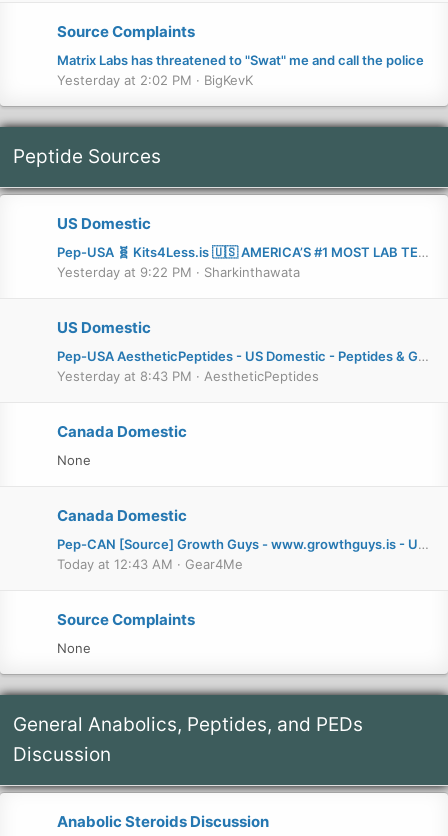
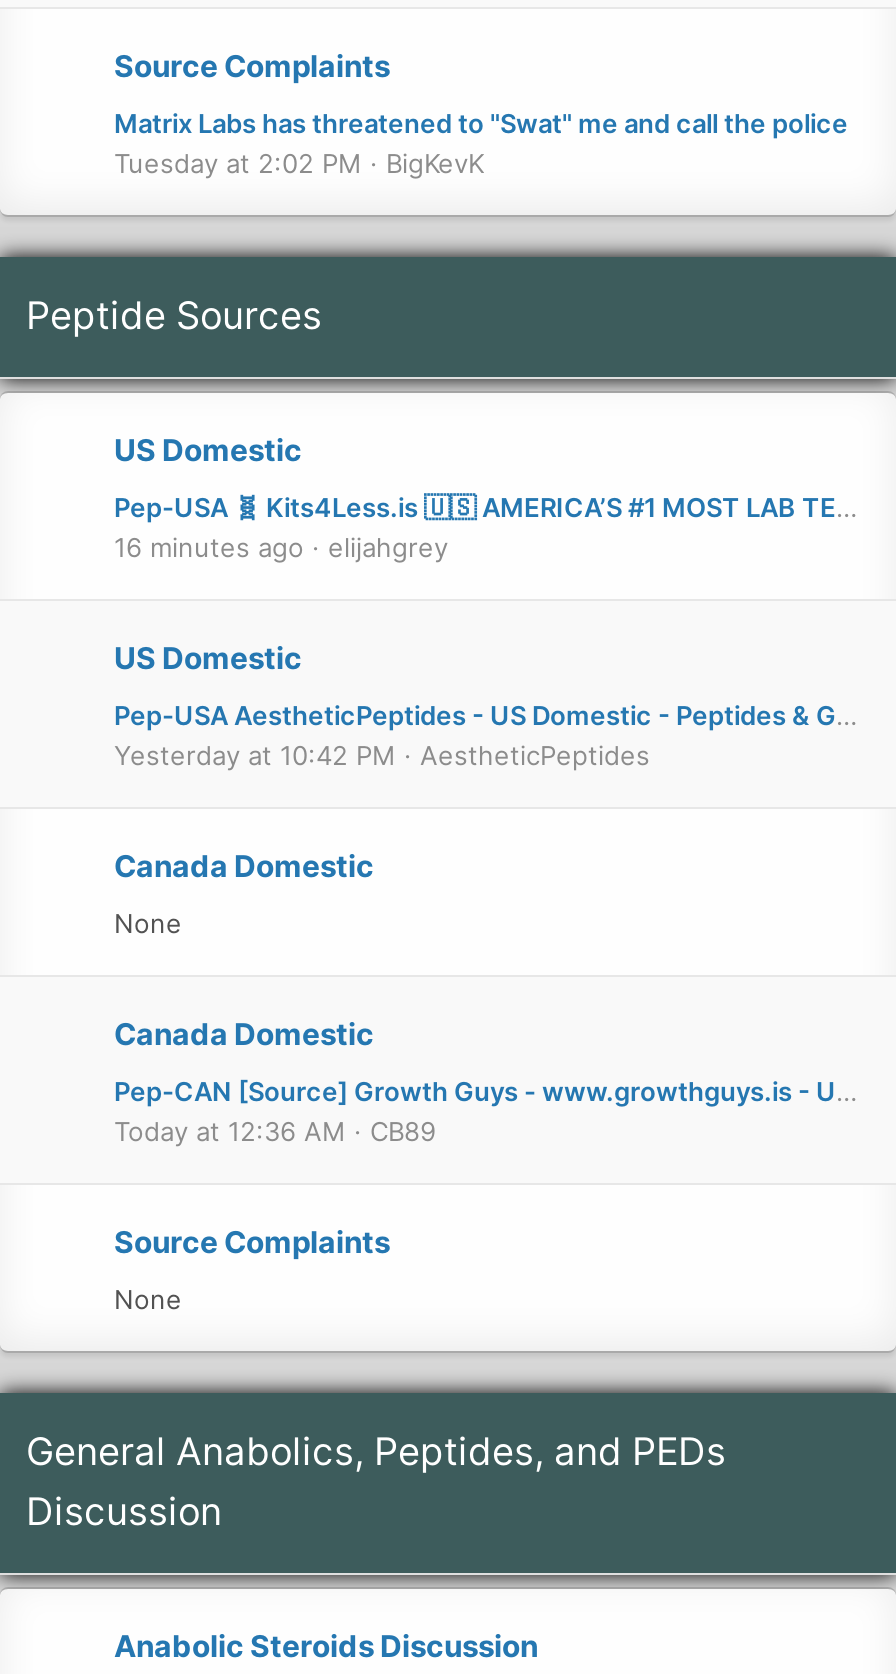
- Yesterday at 2:02 PM
+ Tuesday at 2:02 PM

- Yesterday at 9:22 PM
- Sharkinthawata
+ 16 minutes ago
+ elijahgrey

- Yesterday at 8:43 PM
+ Yesterday at 10:42 PM

- Today at 12:43 AM
- Gear4Me
+ Today at 12:36 AM
+ CB89
